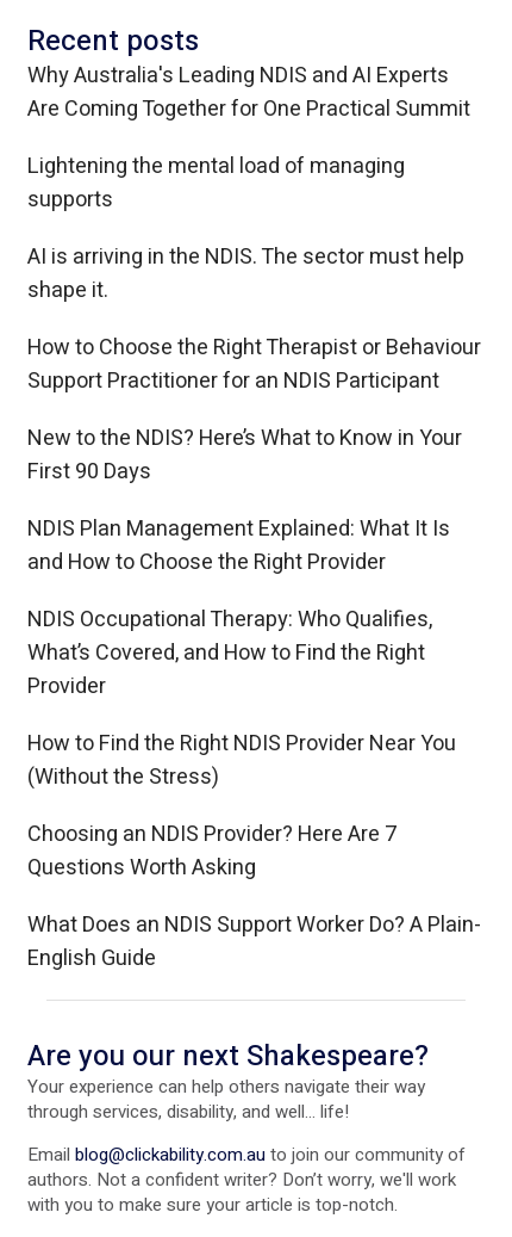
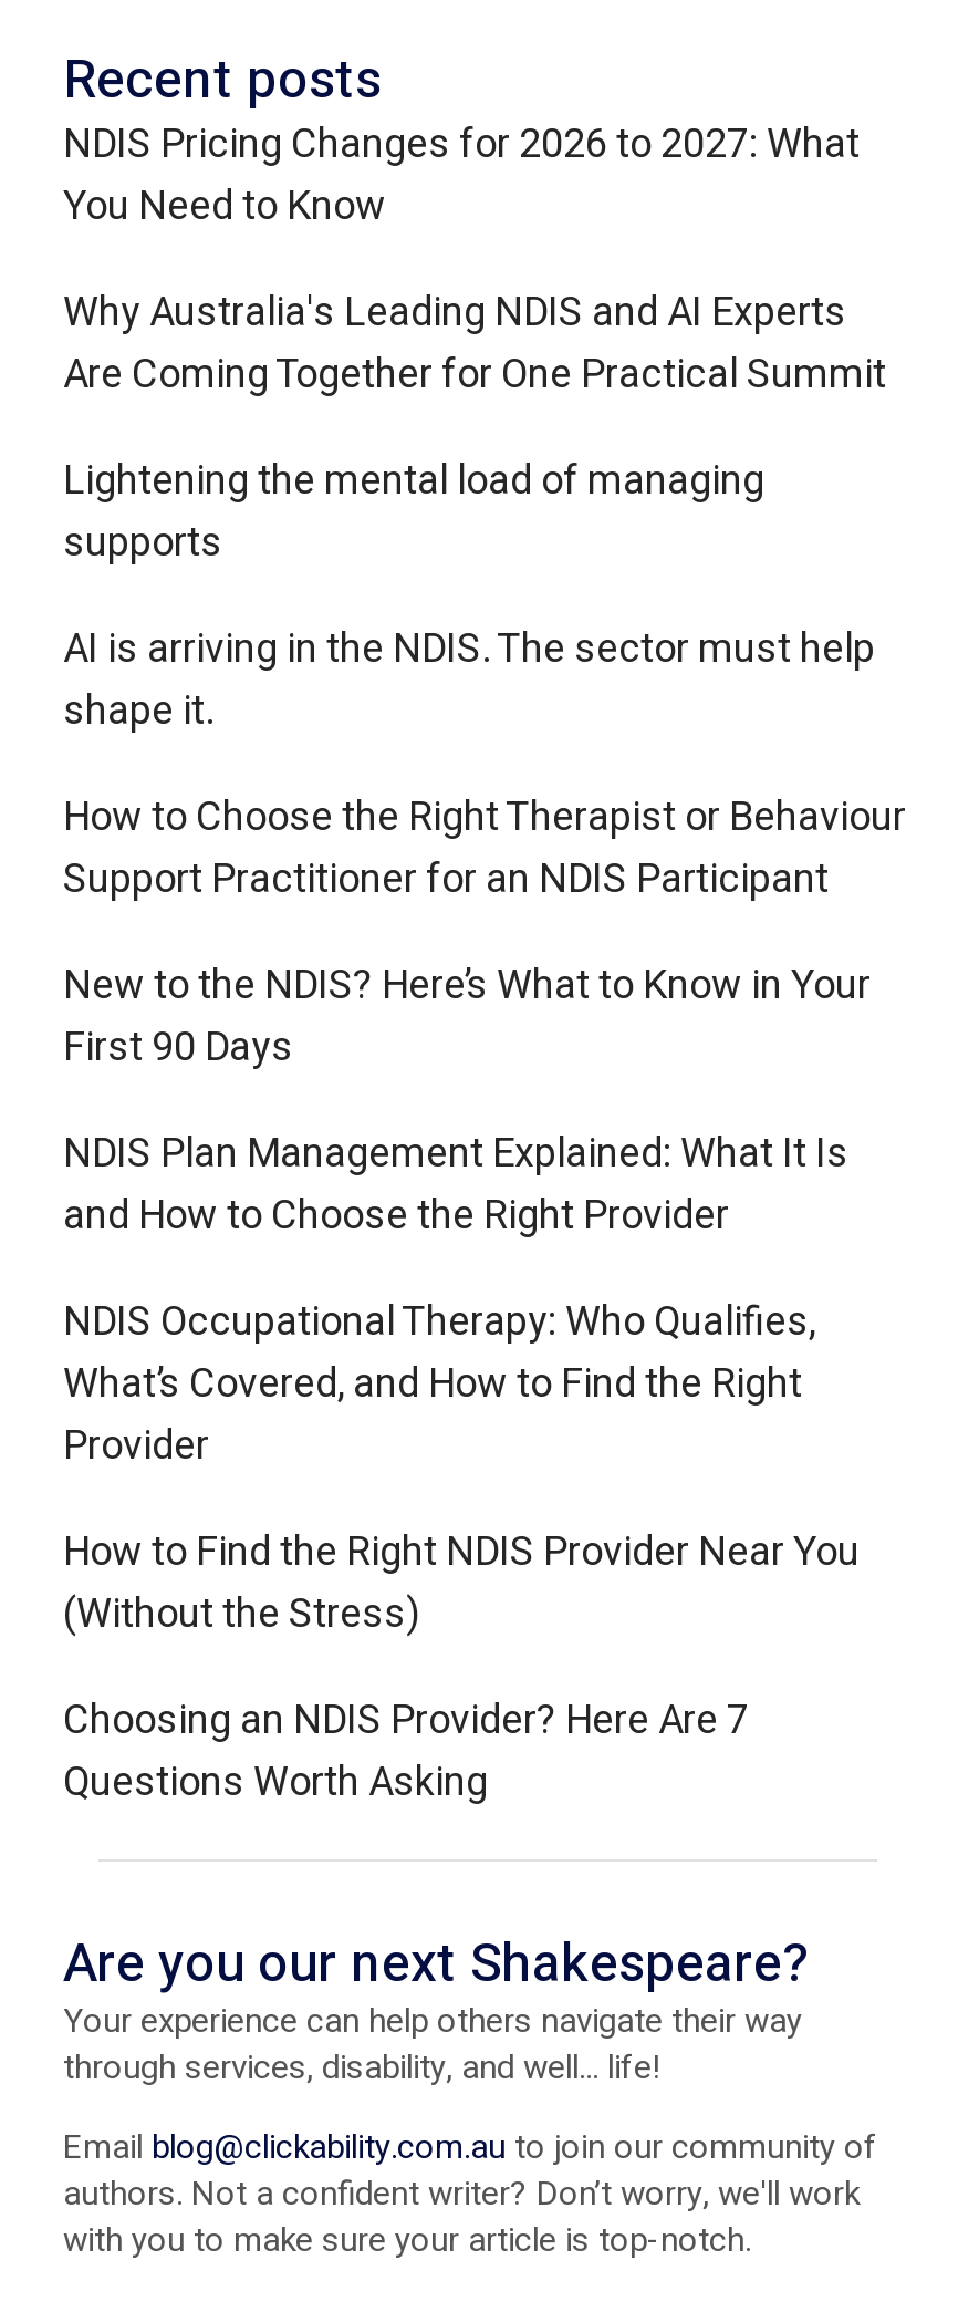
+ NDIS Pricing Changes for 2026 to 2027: What
+ You Need to Know

moved down: Why Australia's Leading NDIS and AI Experts | Are Coming Together for One Practical Summit | Lightening the mental load of managing | ... | Choosing an NDIS Provider? Here Are 7 | Questions Worth Asking

- What Does an NDIS Support Worker Do? A Plain-
- English Guide
